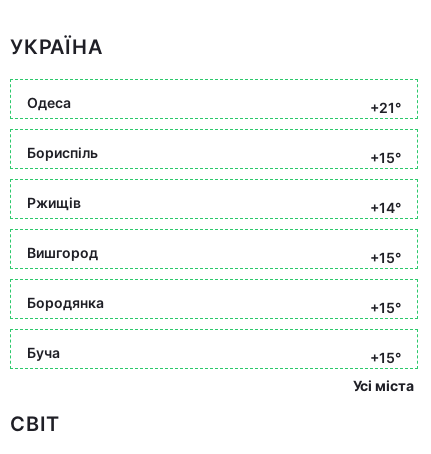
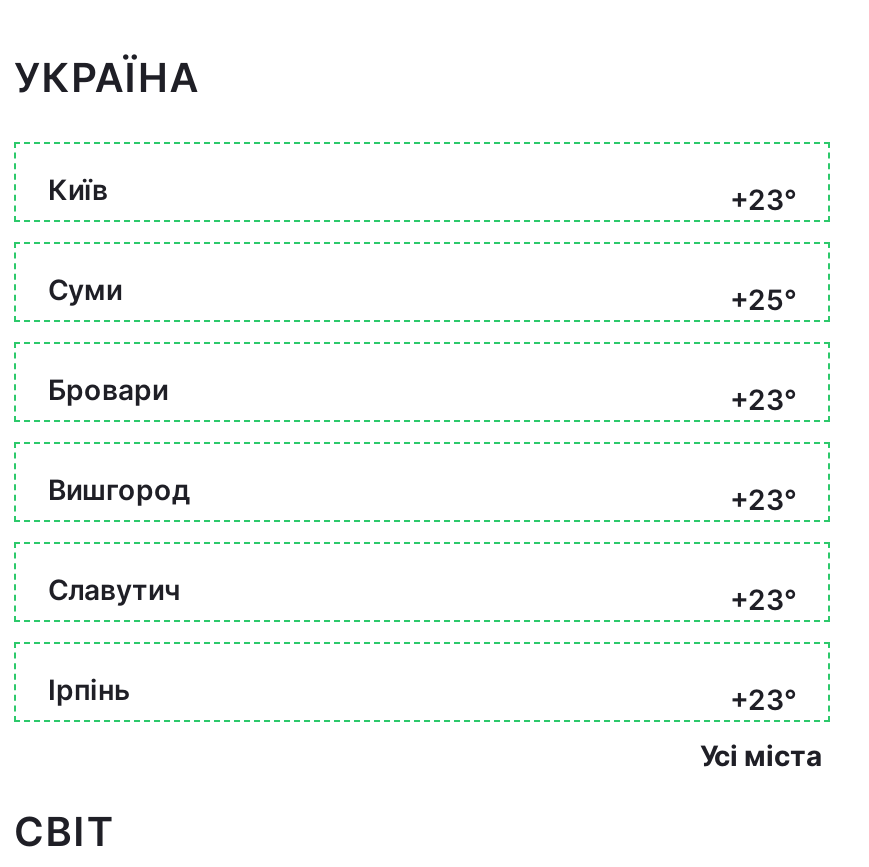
- Одеса
- +21°
+ Київ
+ +23°

- Бориспіль
- +15°
+ Суми
+ +25°

- Ржищів
- +14°
+ Бровари
+ +23°

- +15°
+ +23°

- Бородянка
- +15°
+ Славутич
+ +23°

- Буча
- +15°
+ Ірпінь
+ +23°
